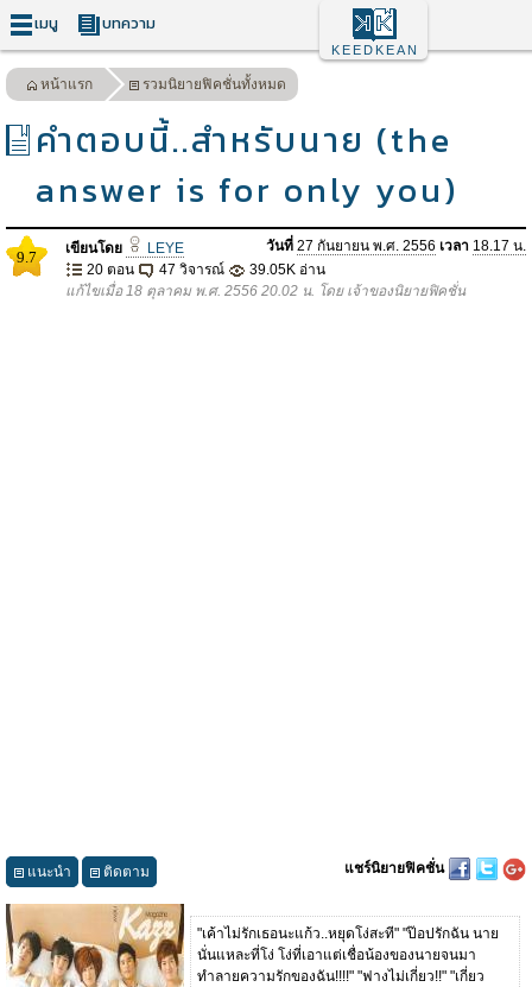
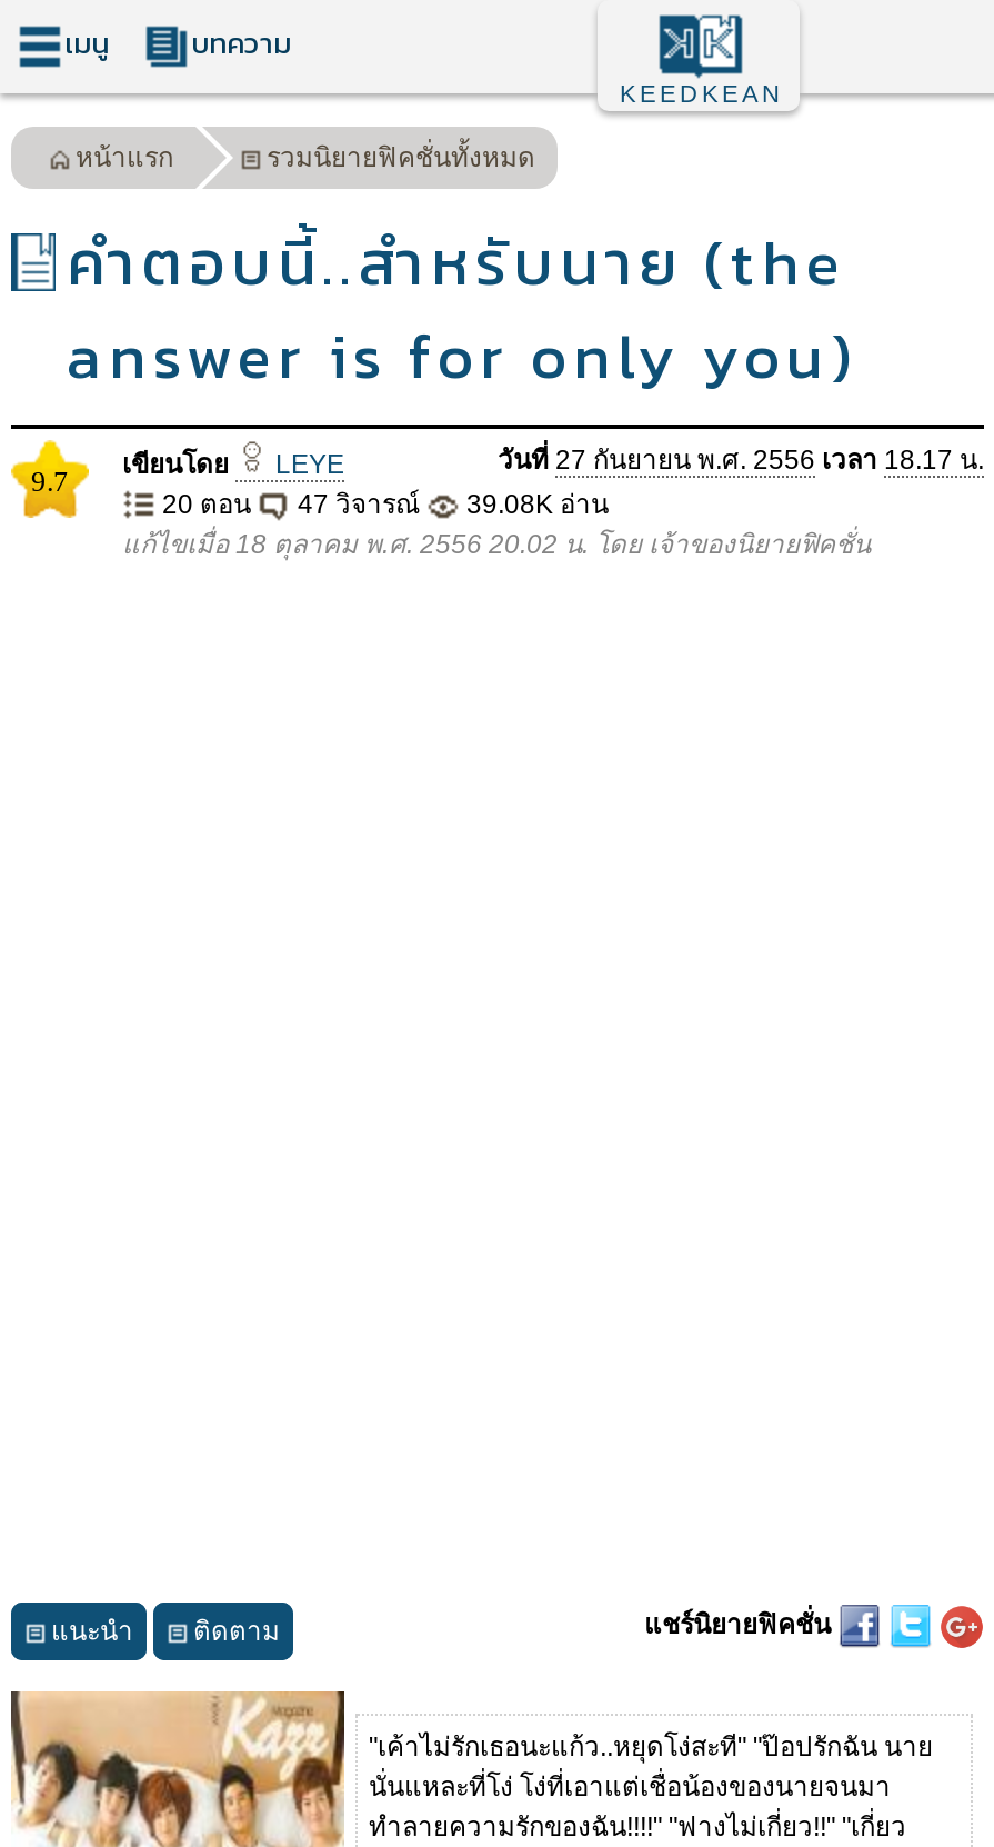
- 20 ตอน 47 วิจารณ์ 39.05K อ่าน
+ 20 ตอน 47 วิจารณ์ 39.08K อ่าน
